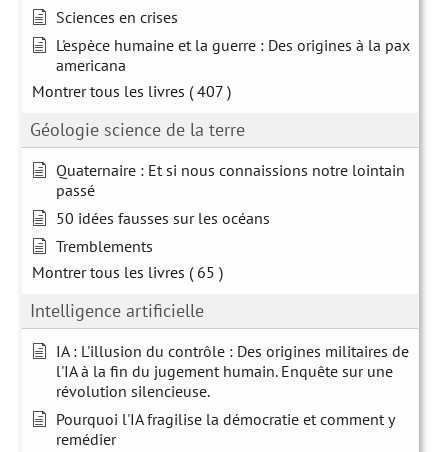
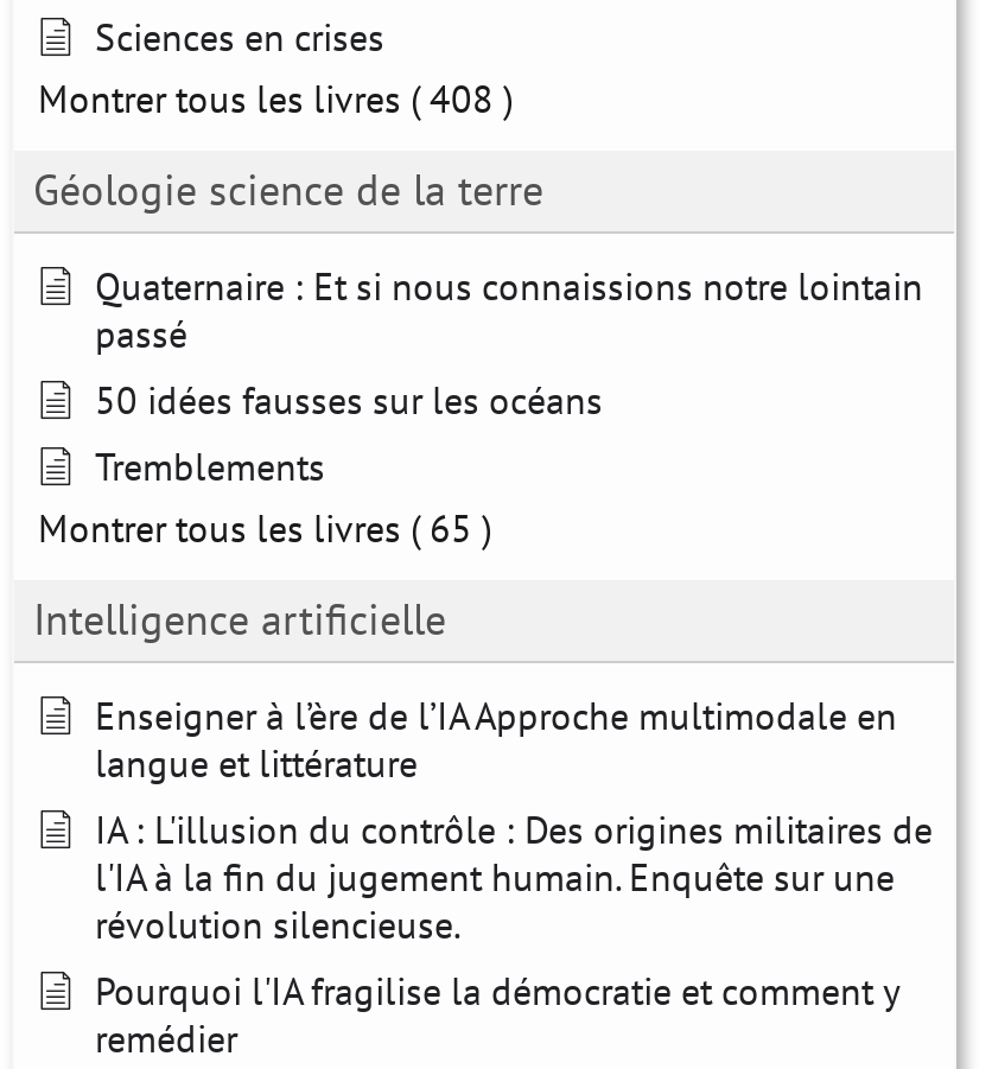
- L'espèce humaine et la guerre : Des origines à la pax
- americana
- Montrer tous les livres ( 407 )
+ Montrer tous les livres ( 408 )

moved up: Géologie science de la terre | Quaternaire : Et si nous connaissions notre lointain | passé | 50 idées fausses sur les océans | Tremblements | Montrer tous les livres ( 65 ) | Intelligence artificielle

+ Enseigner à l’ère de l’IA Approche multimodale en
+ langue et littérature
